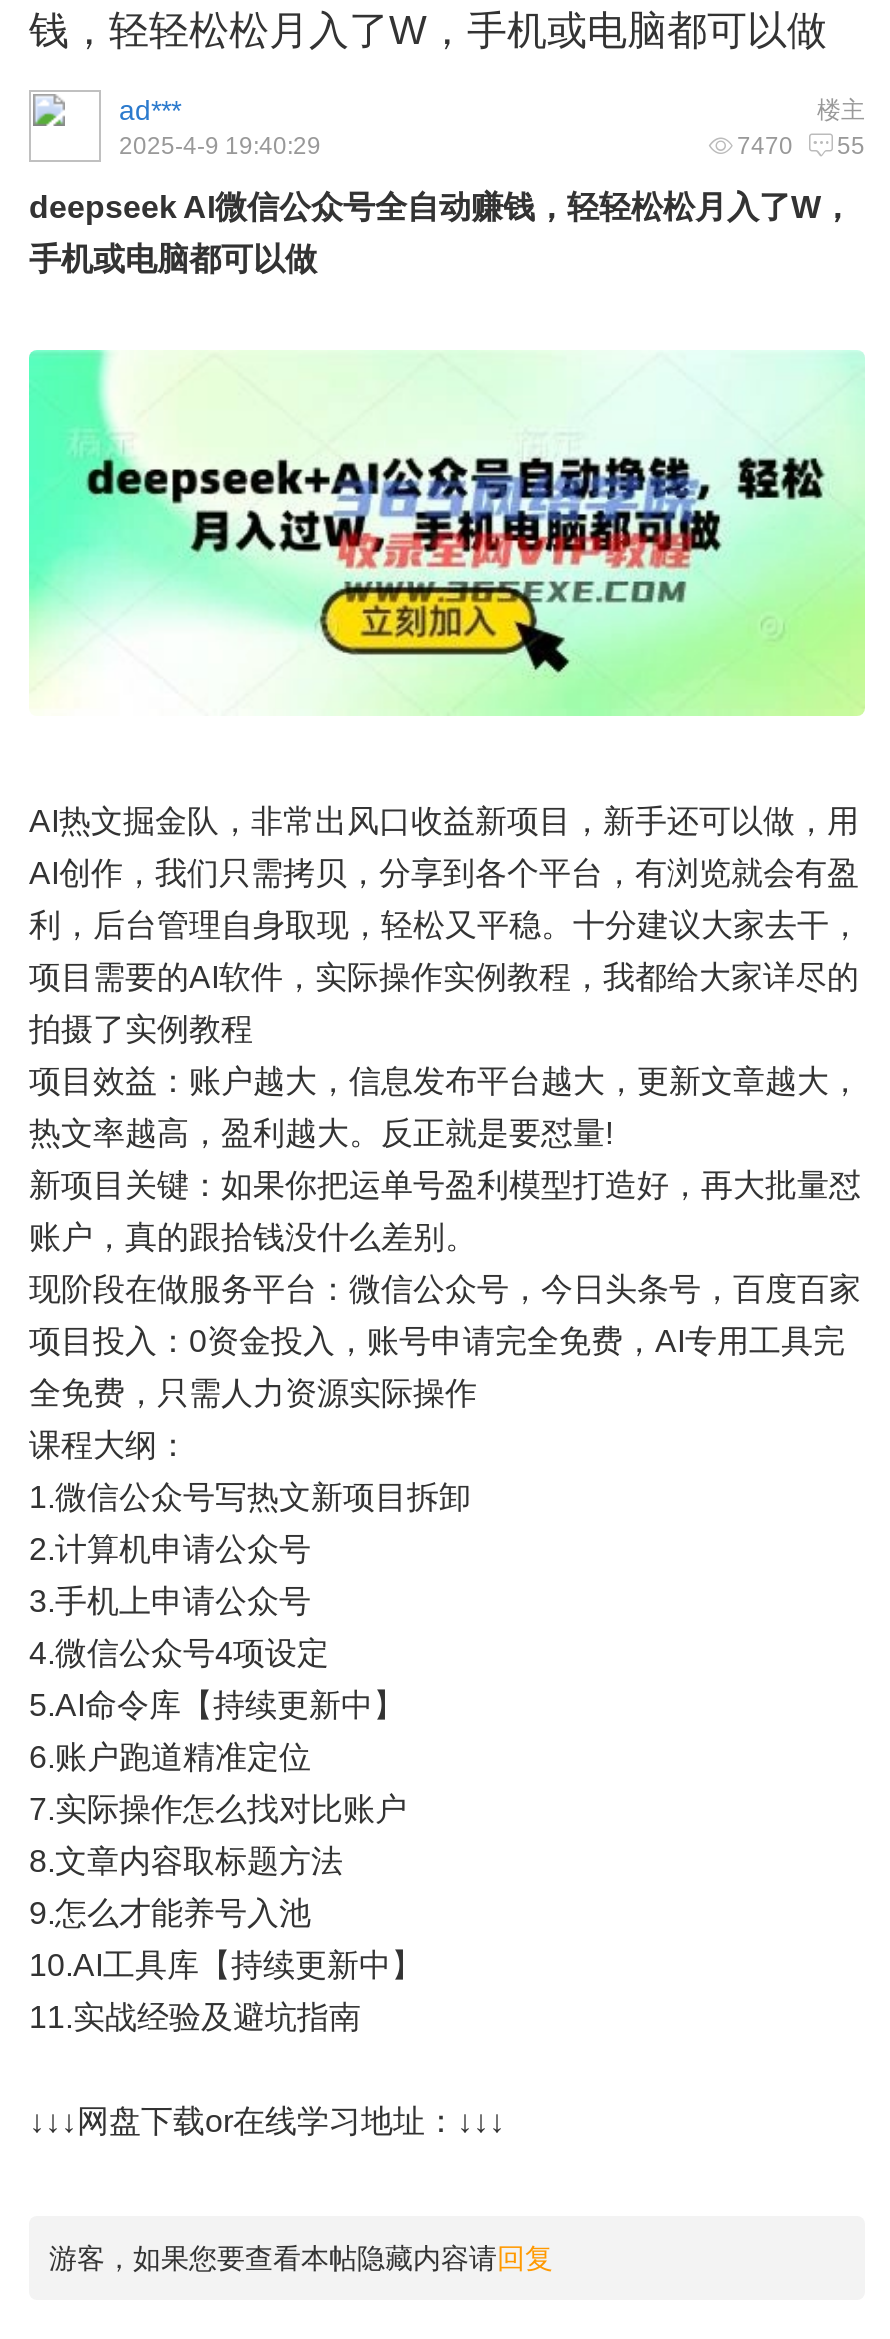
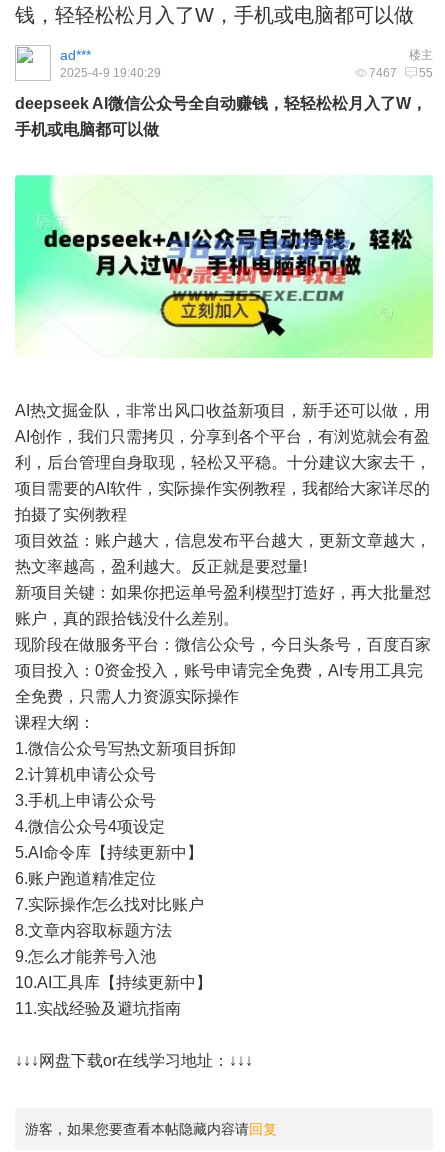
- 7470 55
+ 7467 55
